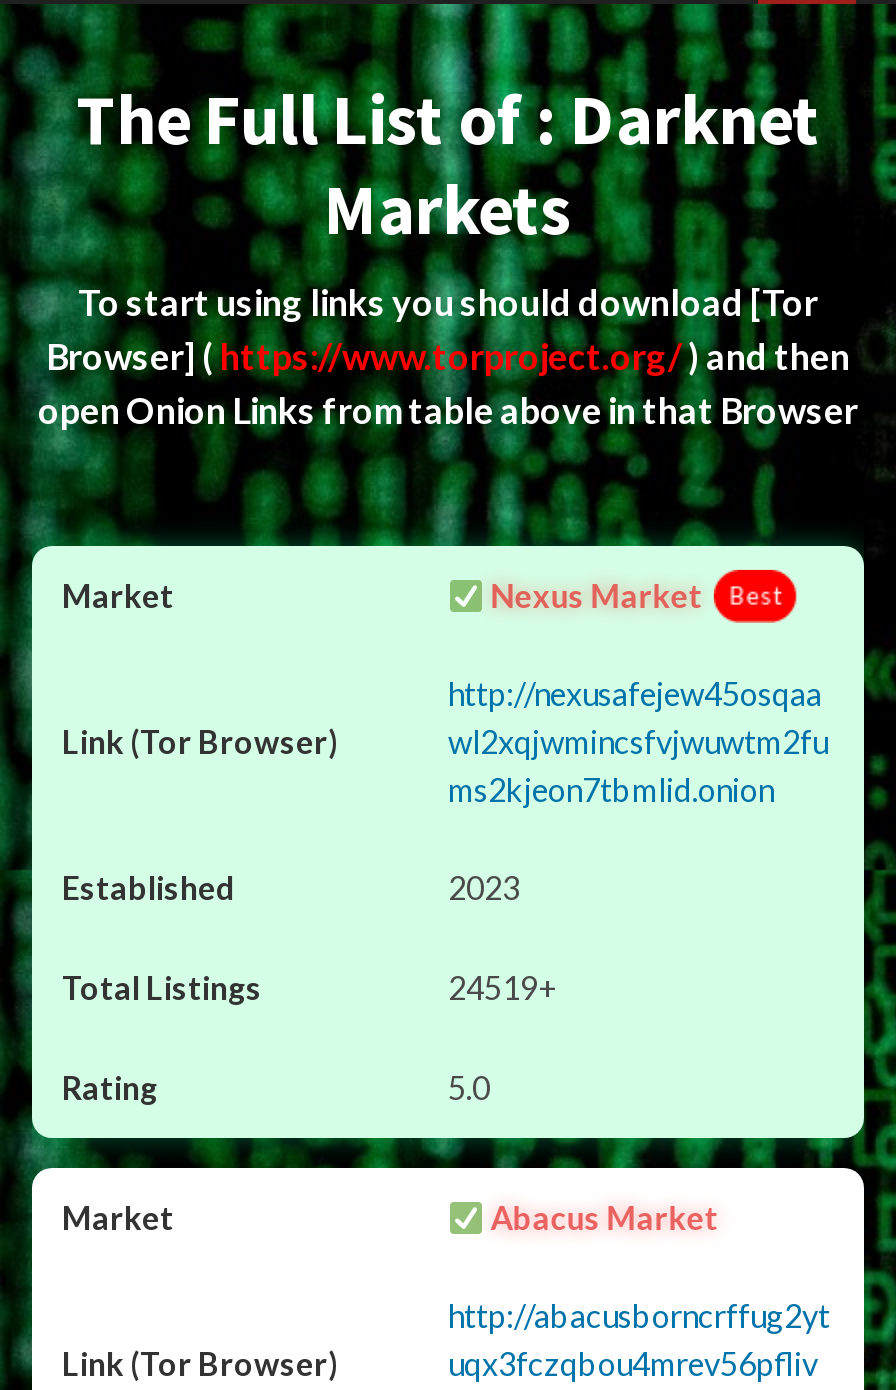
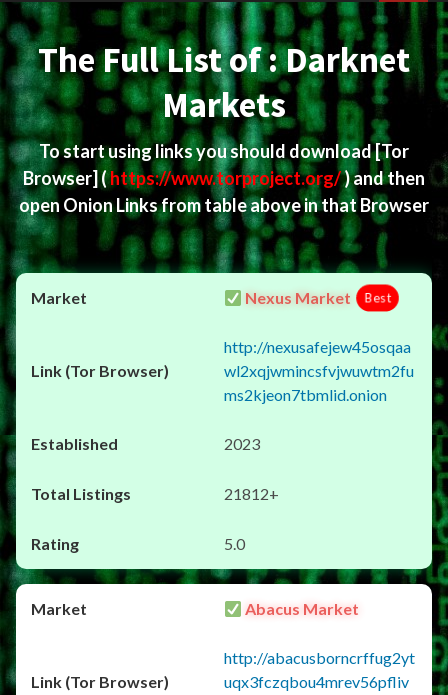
- 24519+
+ 21812+
